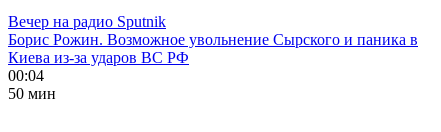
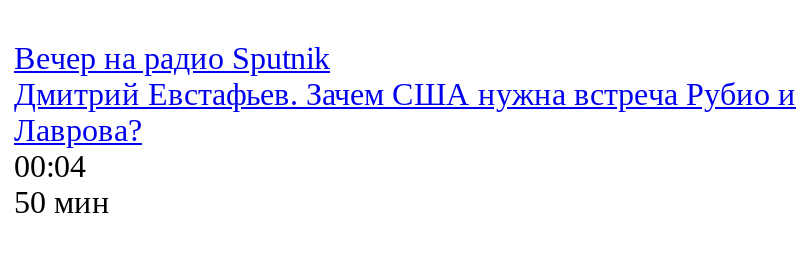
- Борис Рожин. Возможное увольнение Сырского и паника в
- Киева из-за ударов ВС РФ
+ Дмитрий Евстафьев. Зачем США нужна встреча Рубио и
+ Лаврова?
